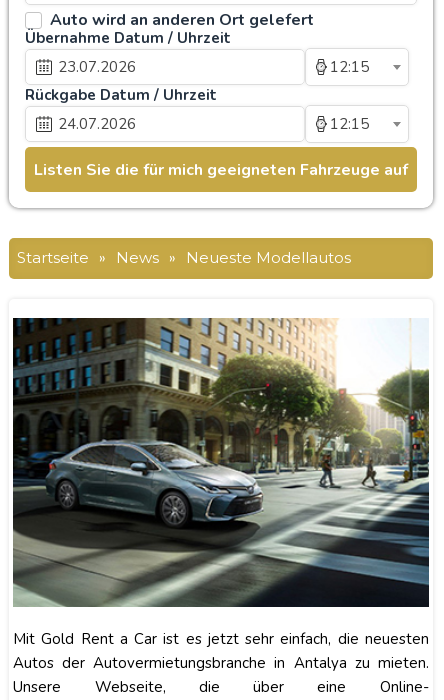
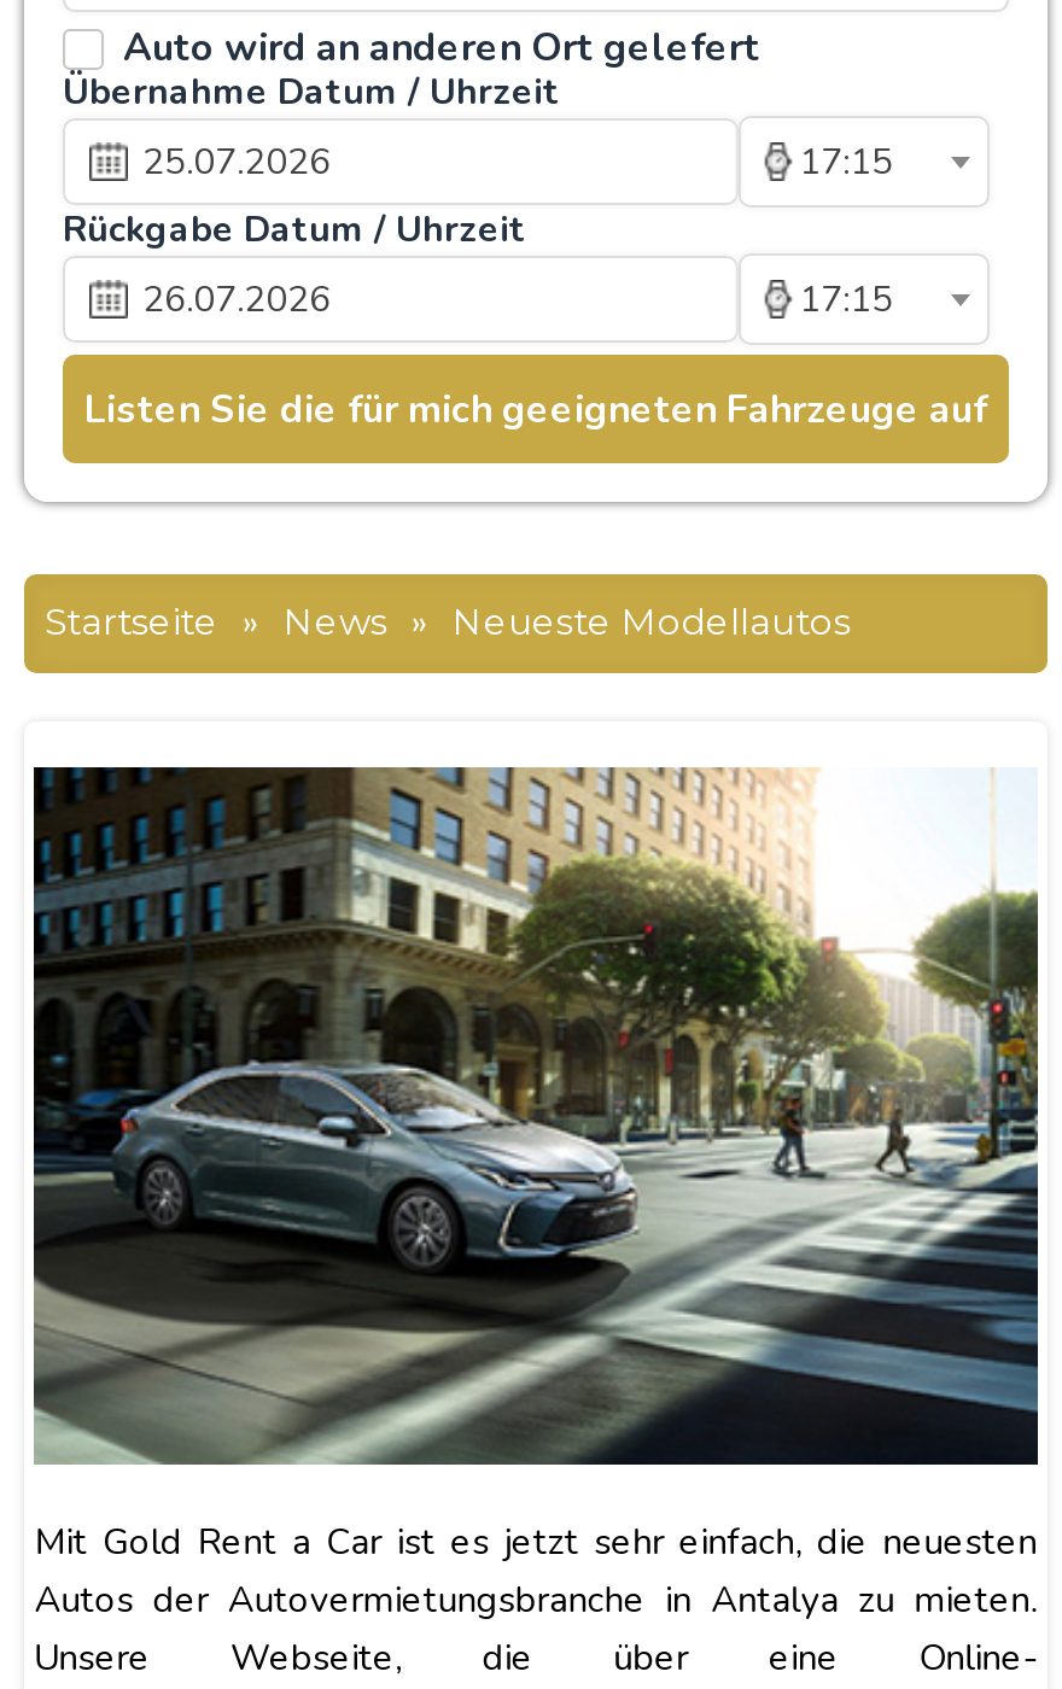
- 12:15
+ 17:15

- 12:15
+ 17:15
